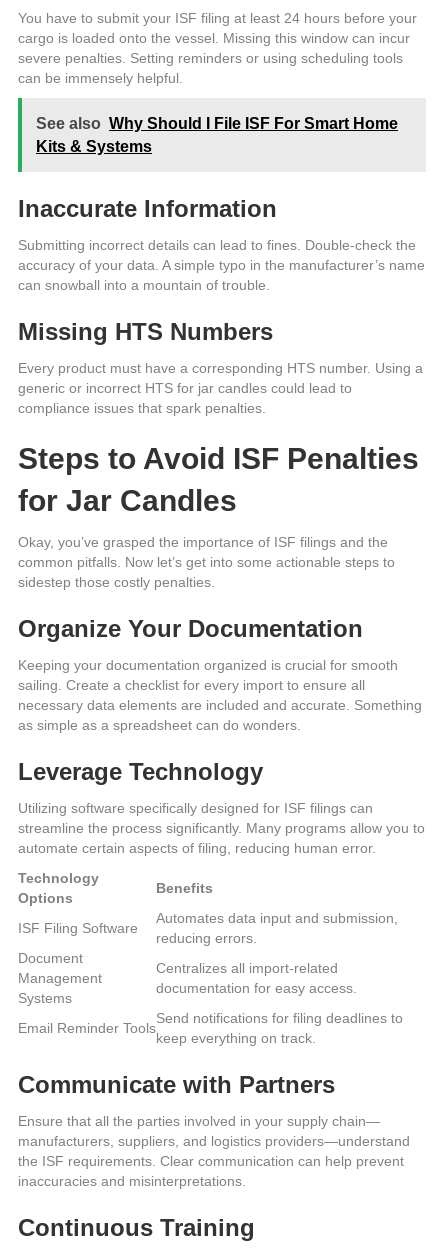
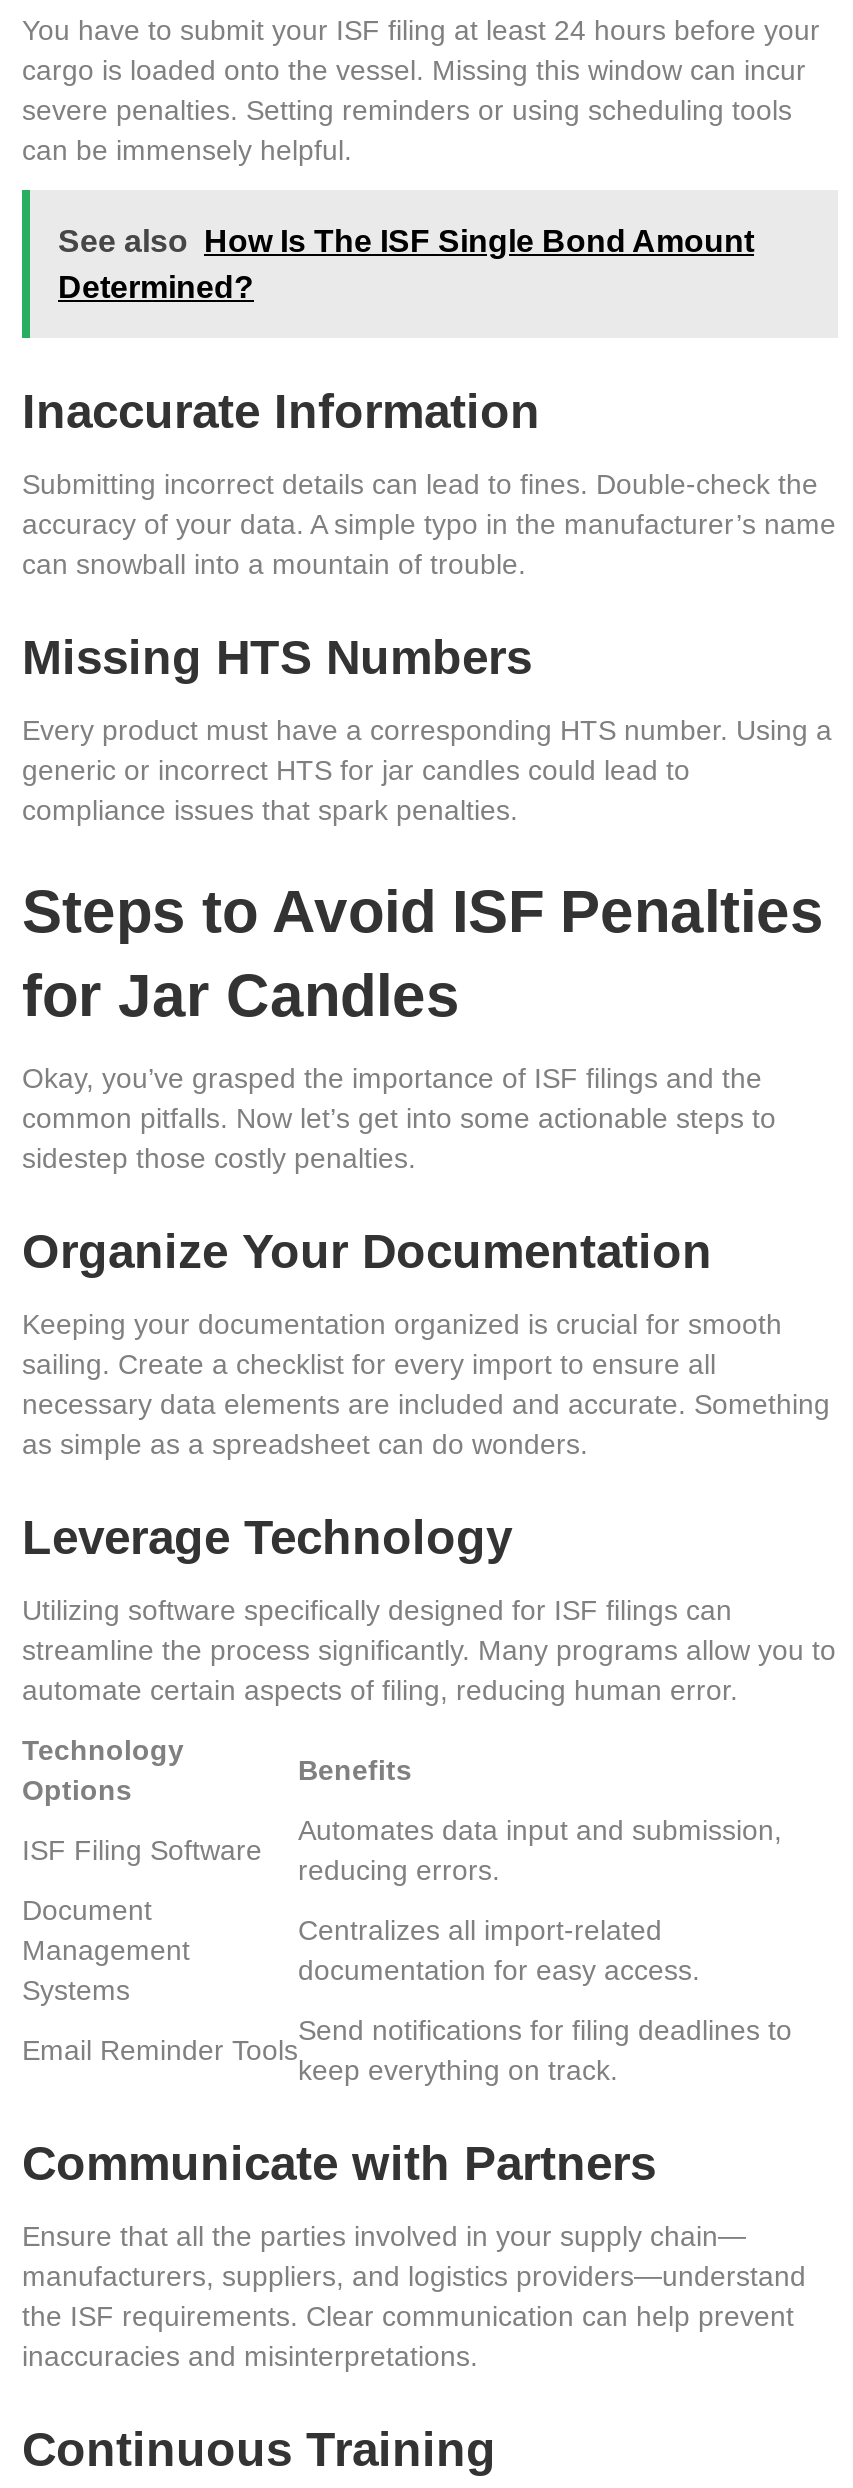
- See also Why Should I File ISF For Smart Home
- Kits & Systems
+ See also How Is The ISF Single Bond Amount
+ Determined?
